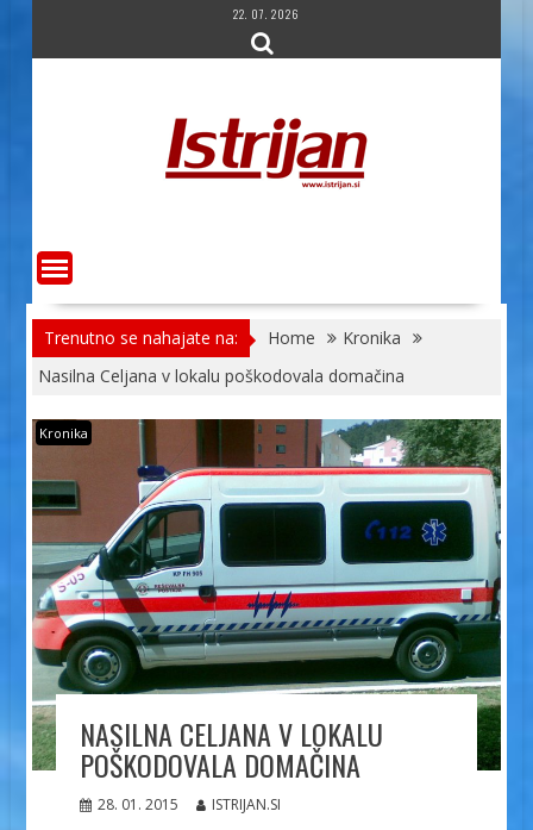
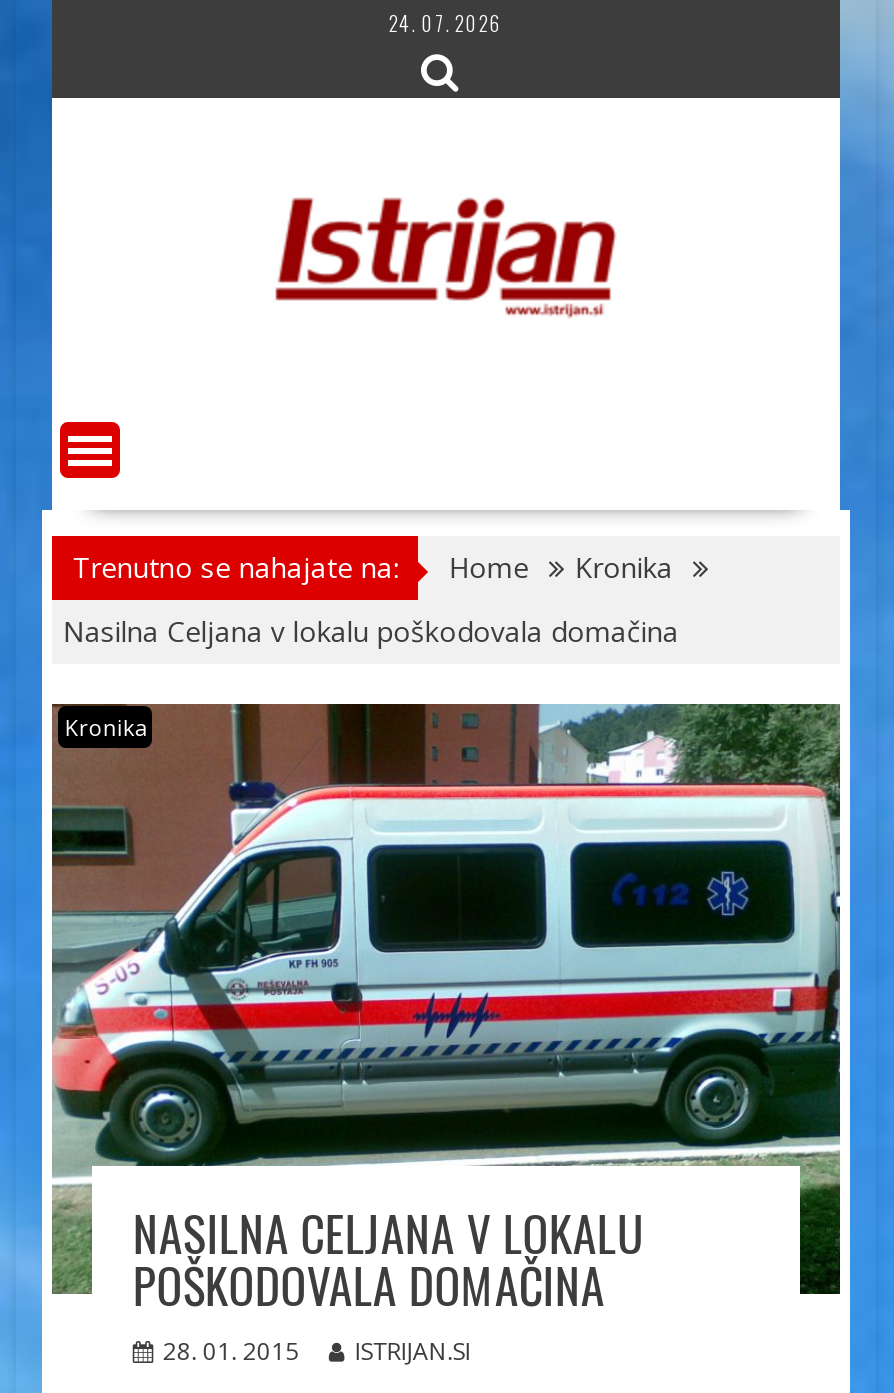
- 22. 07. 2026
+ 24. 07. 2026
